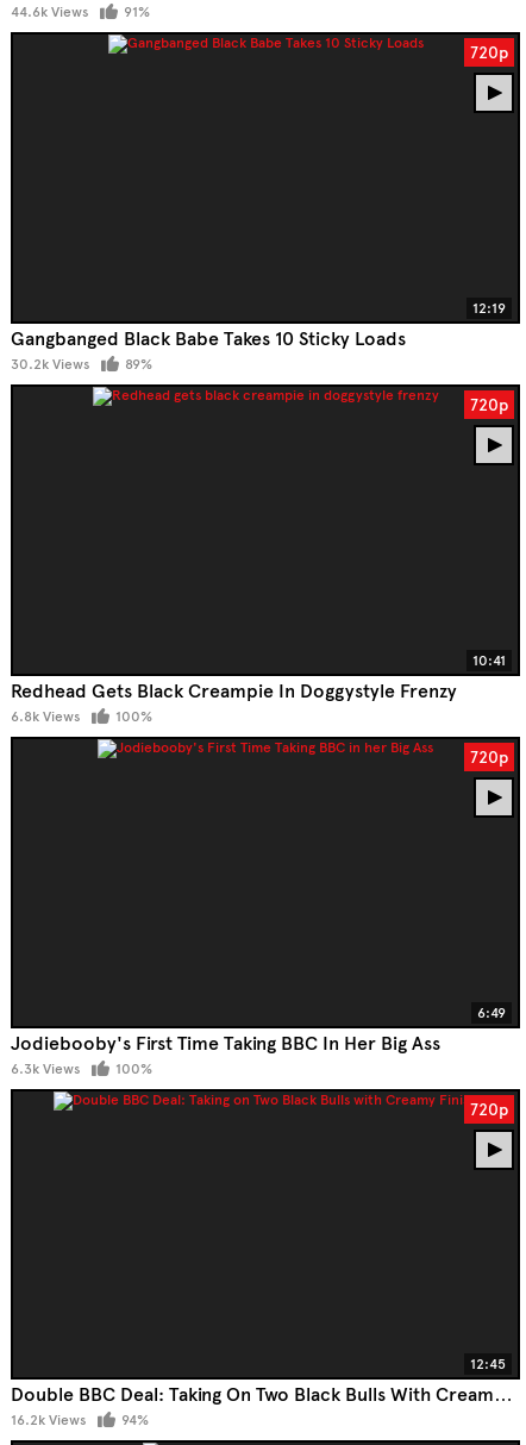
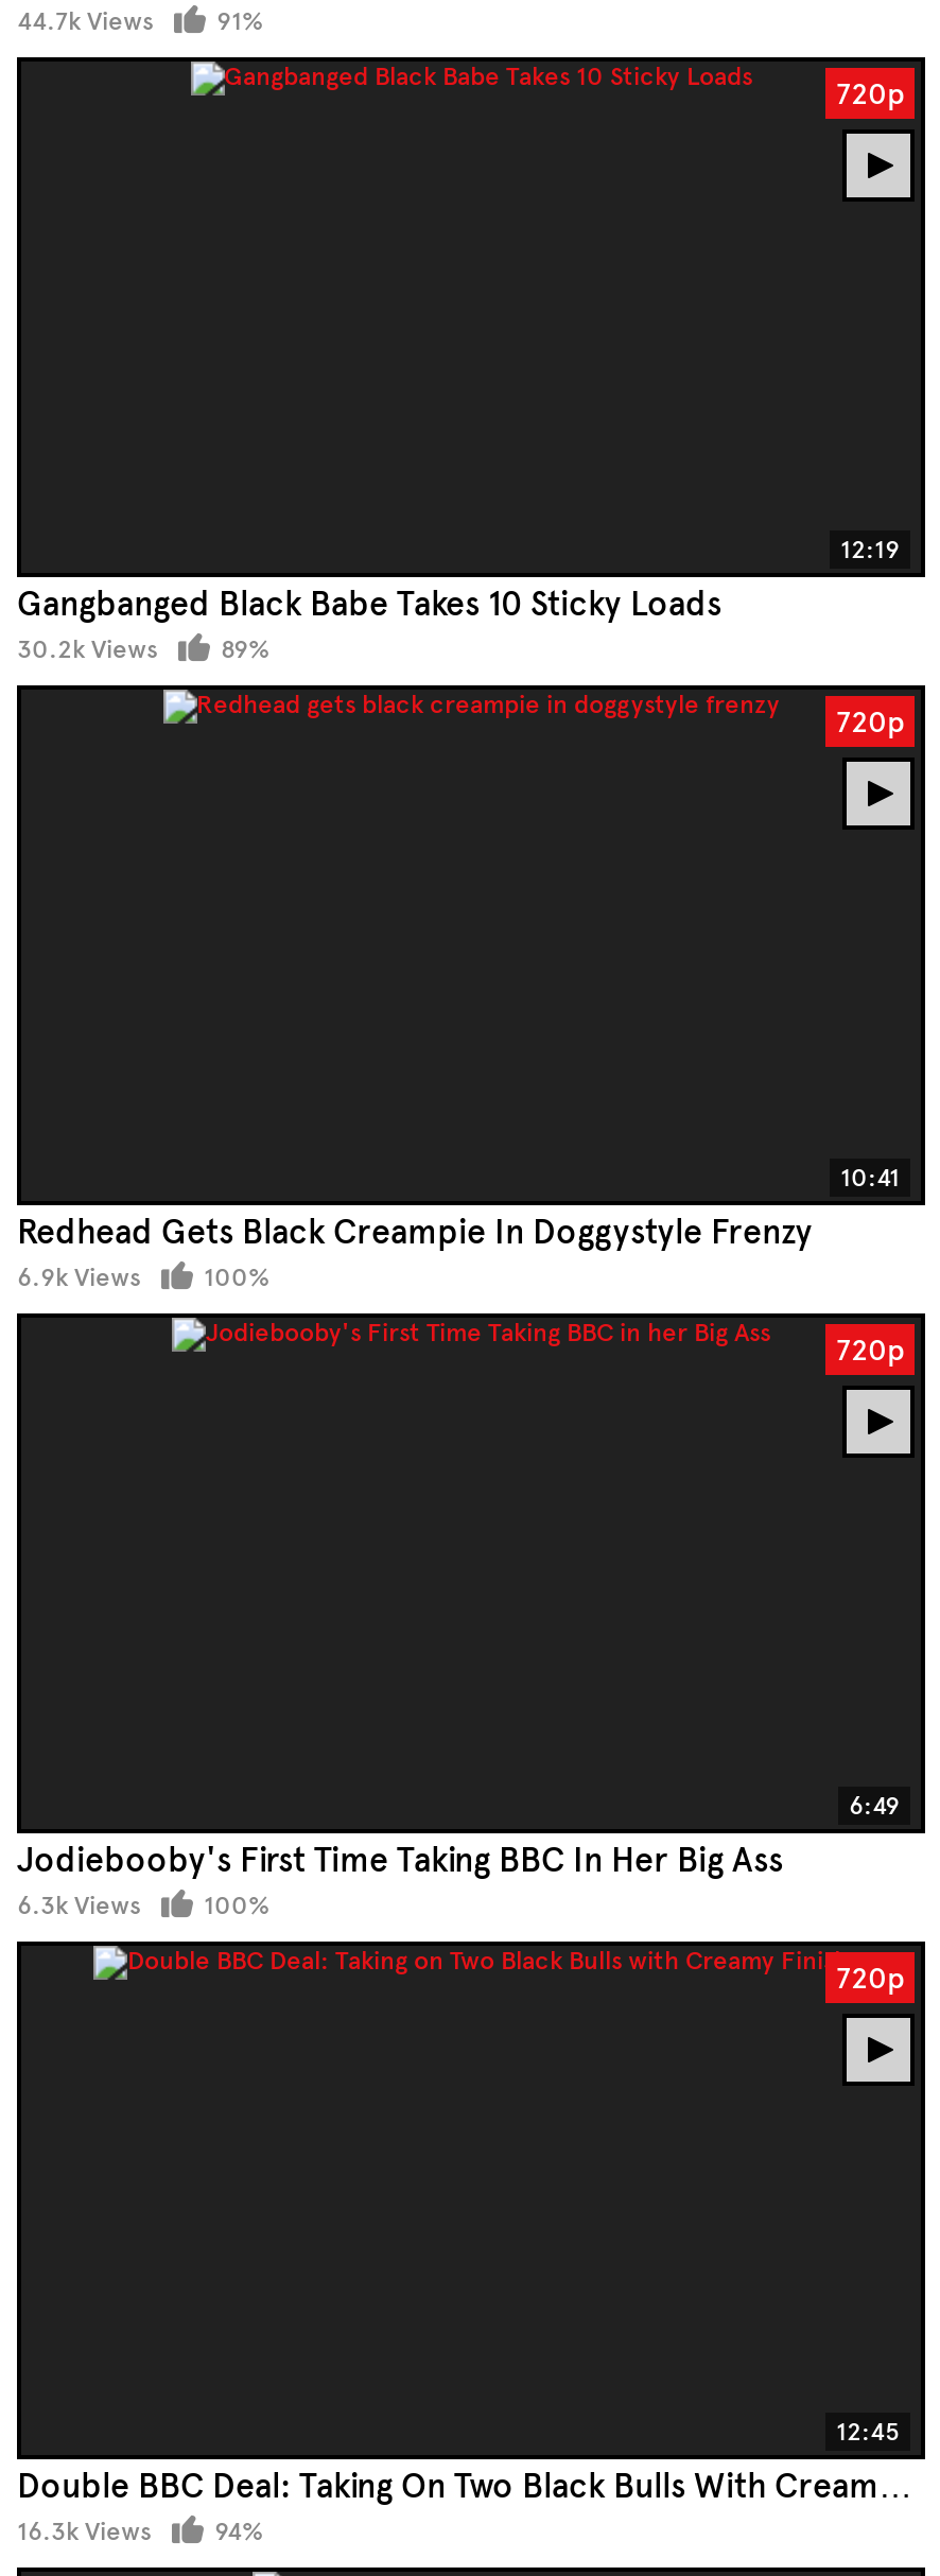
- 44.6k Views
+ 44.7k Views

- 6.8k Views
+ 6.9k Views

- 16.2k Views
+ 16.3k Views
